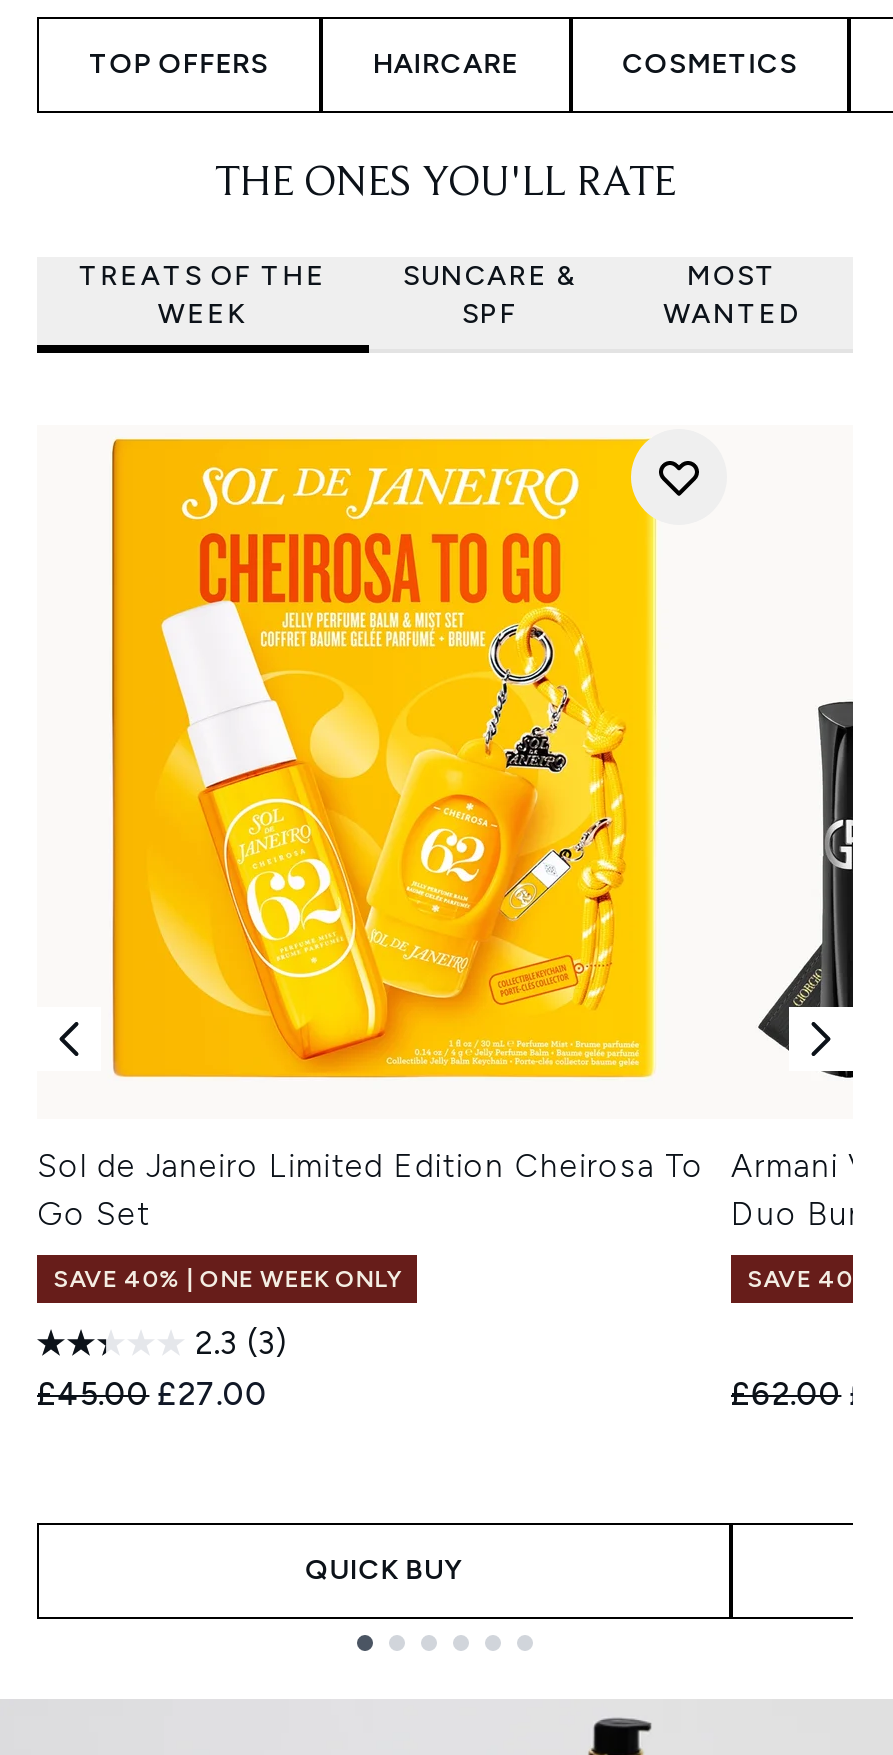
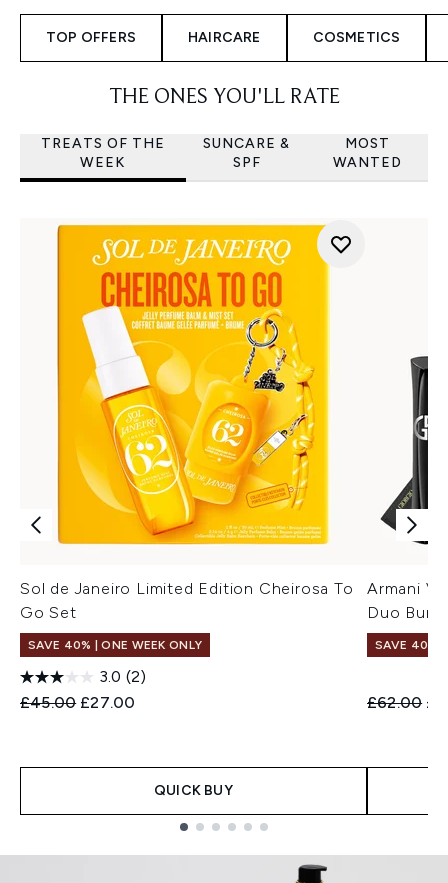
- 2.3 (3)
+ 3.0 (2)
